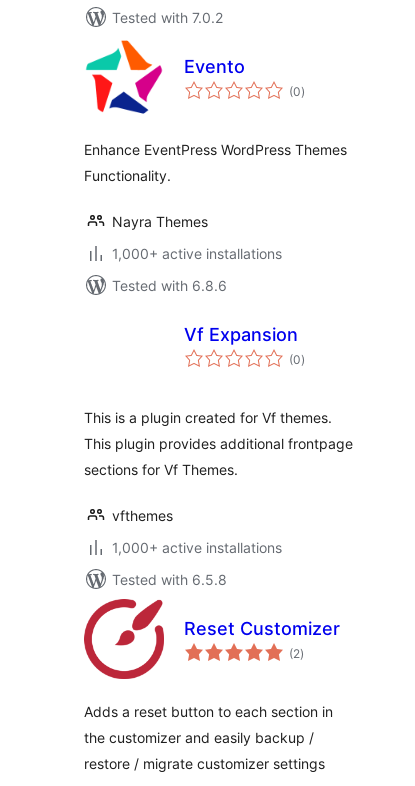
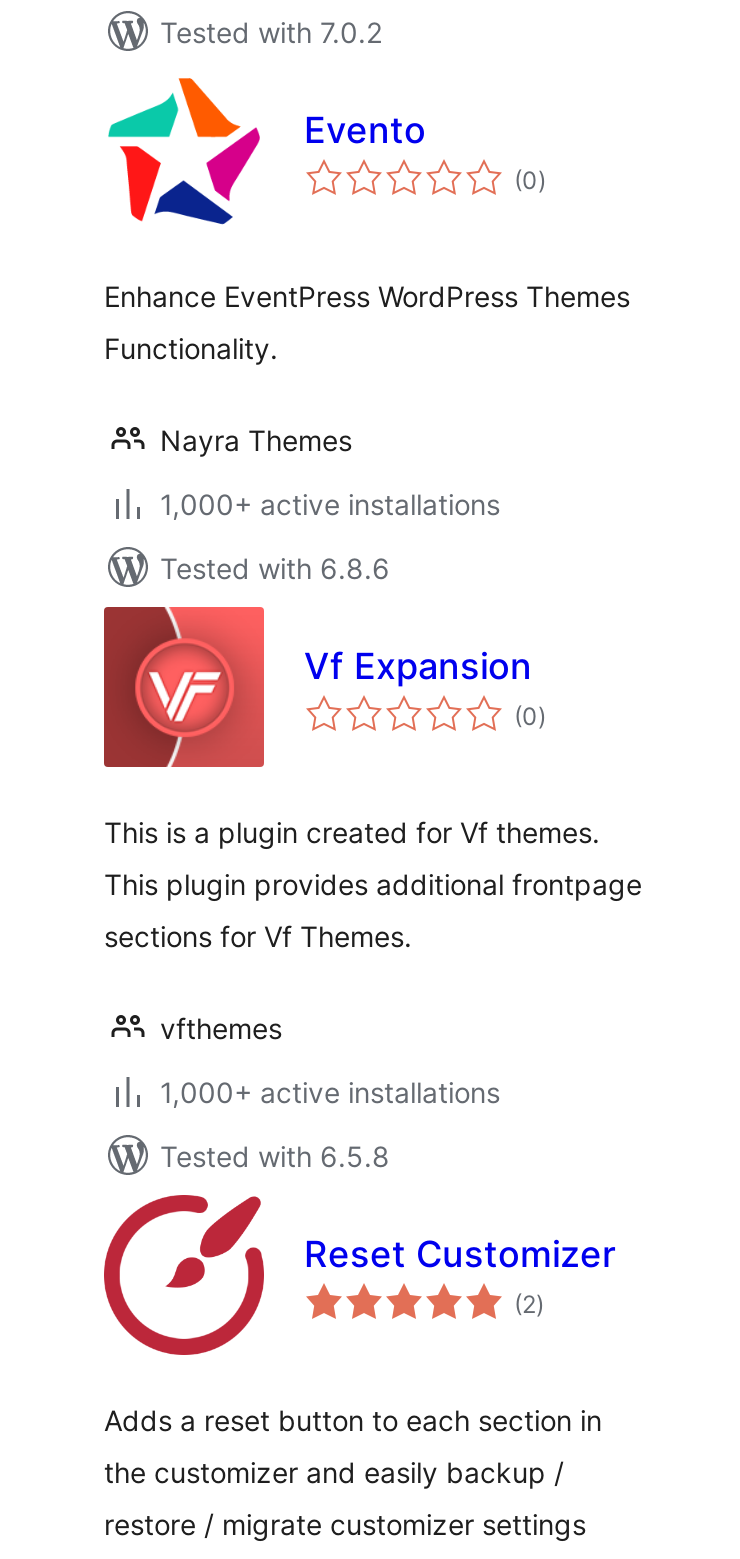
+ [image]
